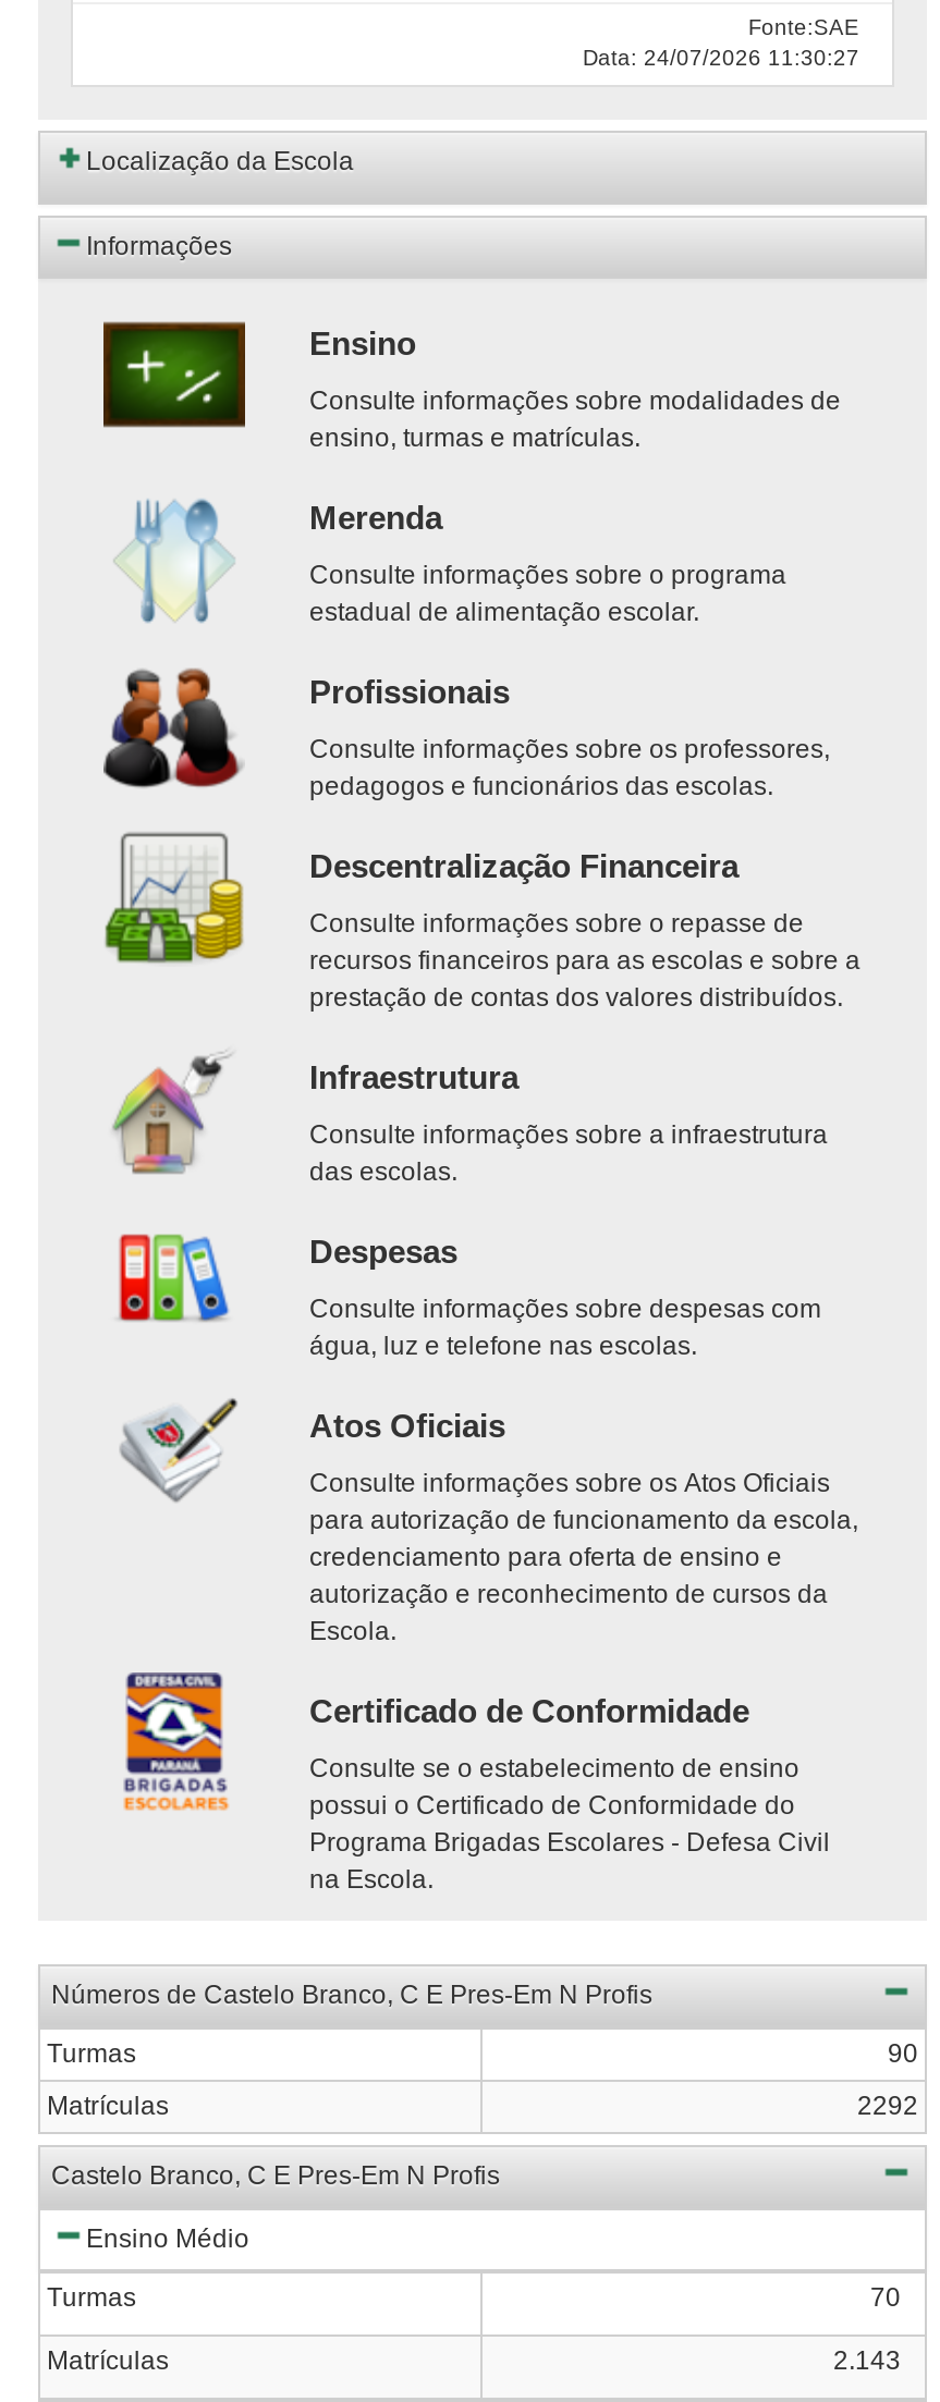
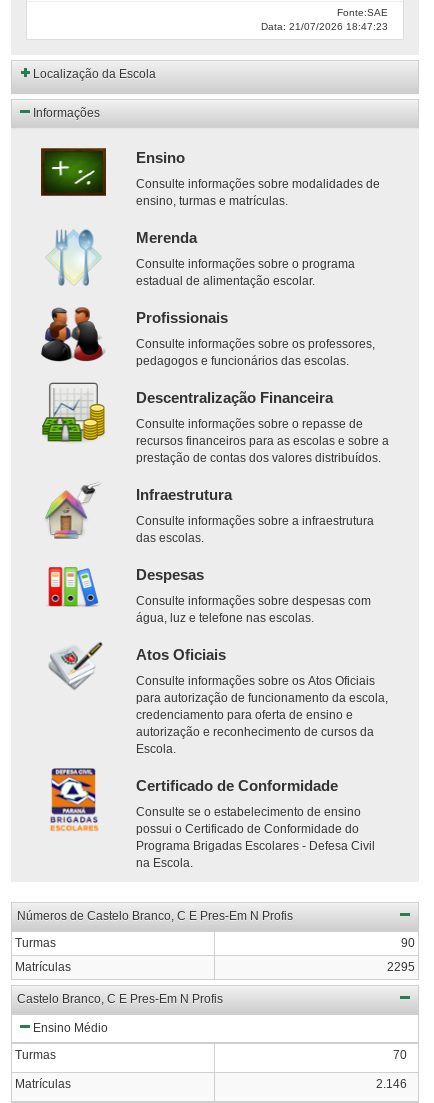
- Data: 24/07/2026 11:30:27
+ Data: 21/07/2026 18:47:23

- 2292
+ 2295

- 2.143
+ 2.146
